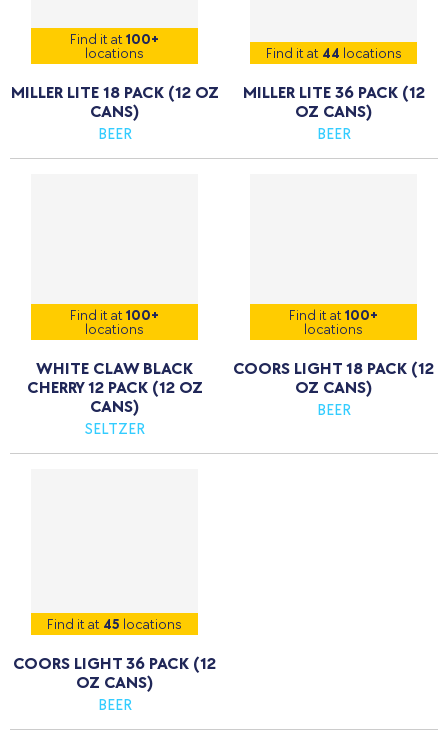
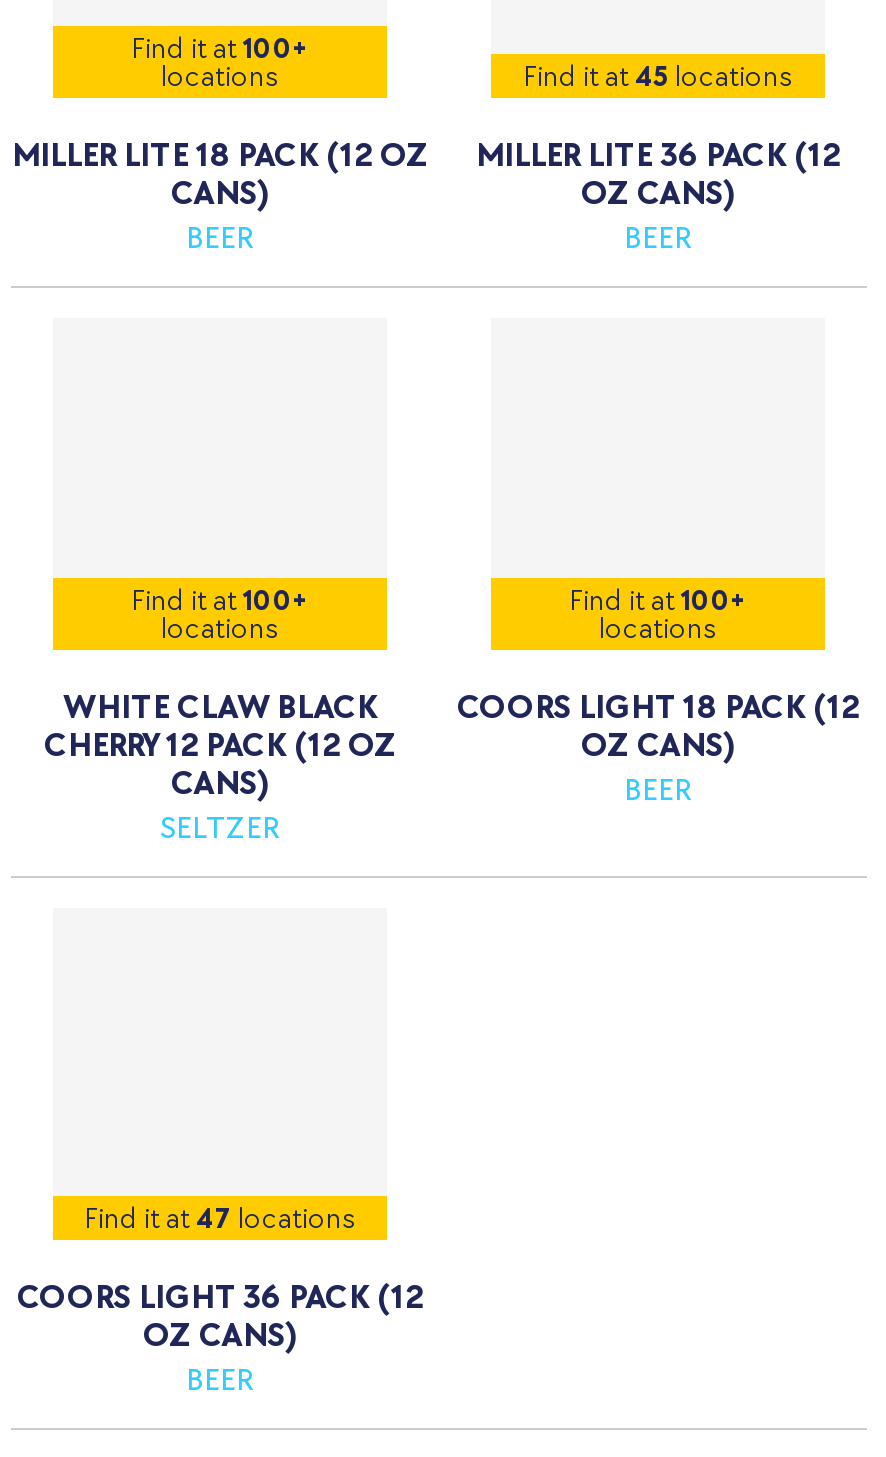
- Find it at 44 locations

+ Find it at 47 locations

moved up: Find it at 45 locations
